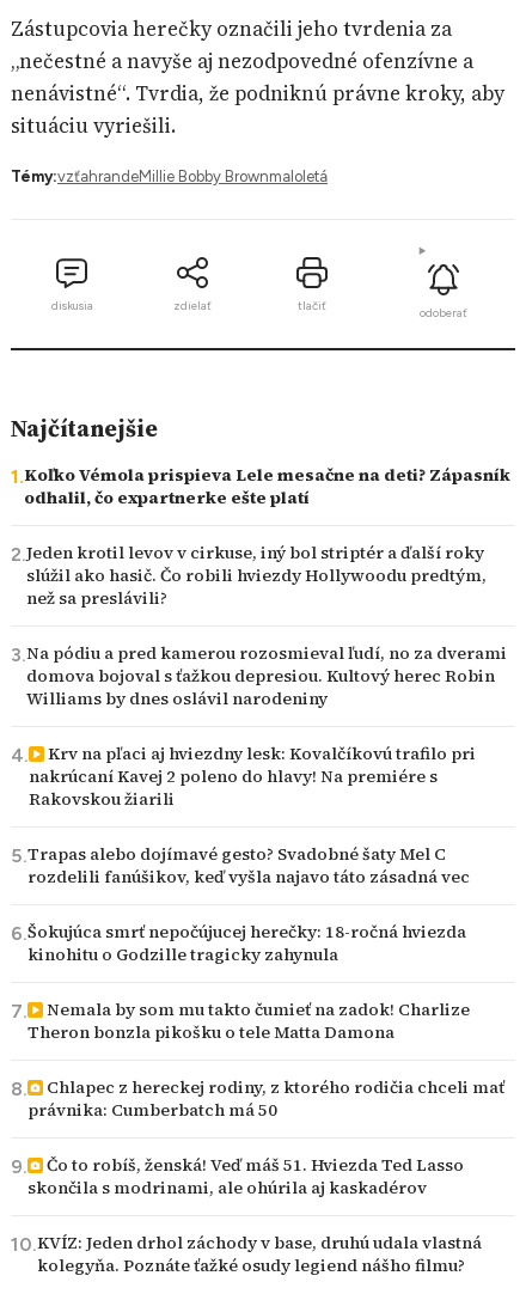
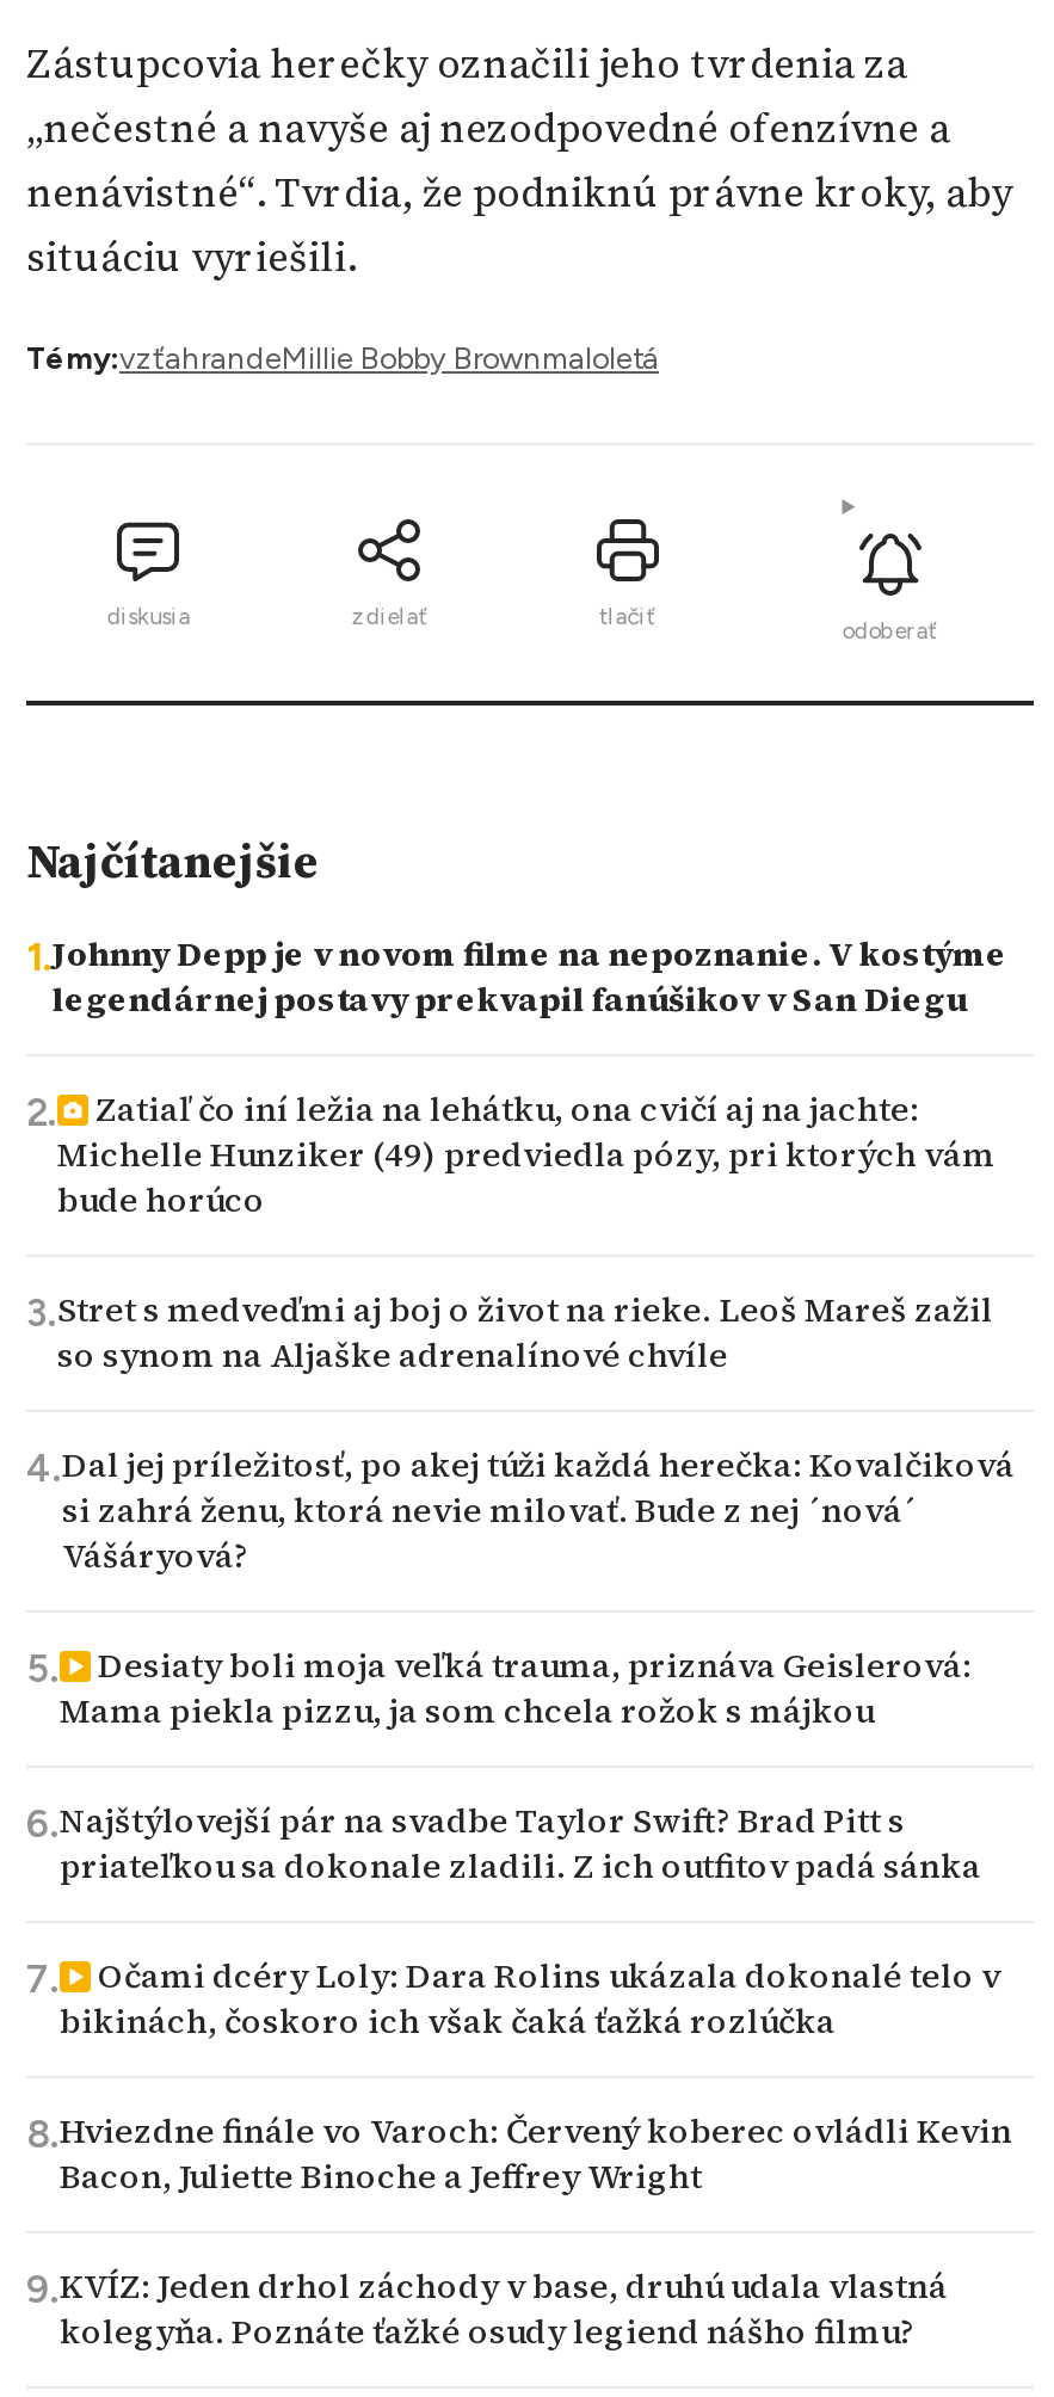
- Koľko Vémola prispieva Lele mesačne na deti? Zápasník
- odhalil, čo expartnerke ešte platí
- Jeden krotil levov v cirkuse, iný bol striptér a ďalší roky
- slúžil ako hasič. Čo robili hviezdy Hollywoodu predtým,
- než sa preslávili?
- Na pódiu a pred kamerou rozosmieval ľudí, no za dverami
- domova bojoval s ťažkou depresiou. Kultový herec Robin
- Williams by dnes oslávil narodeniny
- Krv na pľaci aj hviezdny lesk: Kovalčíkovú trafilo pri
- nakrúcaní Kavej 2 poleno do hlavy! Na premiére s
- Rakovskou žiarili
- Trapas alebo dojímavé gesto? Svadobné šaty Mel C
- rozdelili fanúšikov, keď vyšla najavo táto zásadná vec
- Šokujúca smrť nepočújucej herečky: 18-ročná hviezda
- kinohitu o Godzille tragicky zahynula
- Nemala by som mu takto čumieť na zadok! Charlize
- Theron bonzla pikošku o tele Matta Damona
- Chlapec z hereckej rodiny, z ktorého rodičia chceli mať
- právnika: Cumberbatch má 50
- Čo to robíš, ženská! Veď máš 51. Hviezda Ted Lasso
- skončila s modrinami, ale ohúrila aj kaskadérov
+ Johnny Depp je v novom filme na nepoznanie. V kostýme
+ legendárnej postavy prekvapil fanúšikov v San Diegu
+ Zatiaľ čo iní ležia na lehátku, ona cvičí aj na jachte:
+ Michelle Hunziker (49) predviedla pózy, pri ktorých vám
+ bude horúco
+ Stret s medveďmi aj boj o život na rieke. Leoš Mareš zažil
+ so synom na Aljaške adrenalínové chvíle
+ Dal jej príležitosť, po akej túži každá herečka: Kovalčiková
+ si zahrá ženu, ktorá nevie milovať. Bude z nej ´nová´
+ Vášáryová?
+ Desiaty boli moja veľká trauma, priznáva Geislerová:
+ Mama piekla pizzu, ja som chcela rožok s májkou
+ Najštýlovejší pár na svadbe Taylor Swift? Brad Pitt s
+ priateľkou sa dokonale zladili. Z ich outfitov padá sánka
+ Očami dcéry Loly: Dara Rolins ukázala dokonalé telo v
+ bikinách, čoskoro ich však čaká ťažká rozlúčka
+ Hviezdne finále vo Varoch: Červený koberec ovládli Kevin
+ Bacon, Juliette Binoche a Jeffrey Wright
